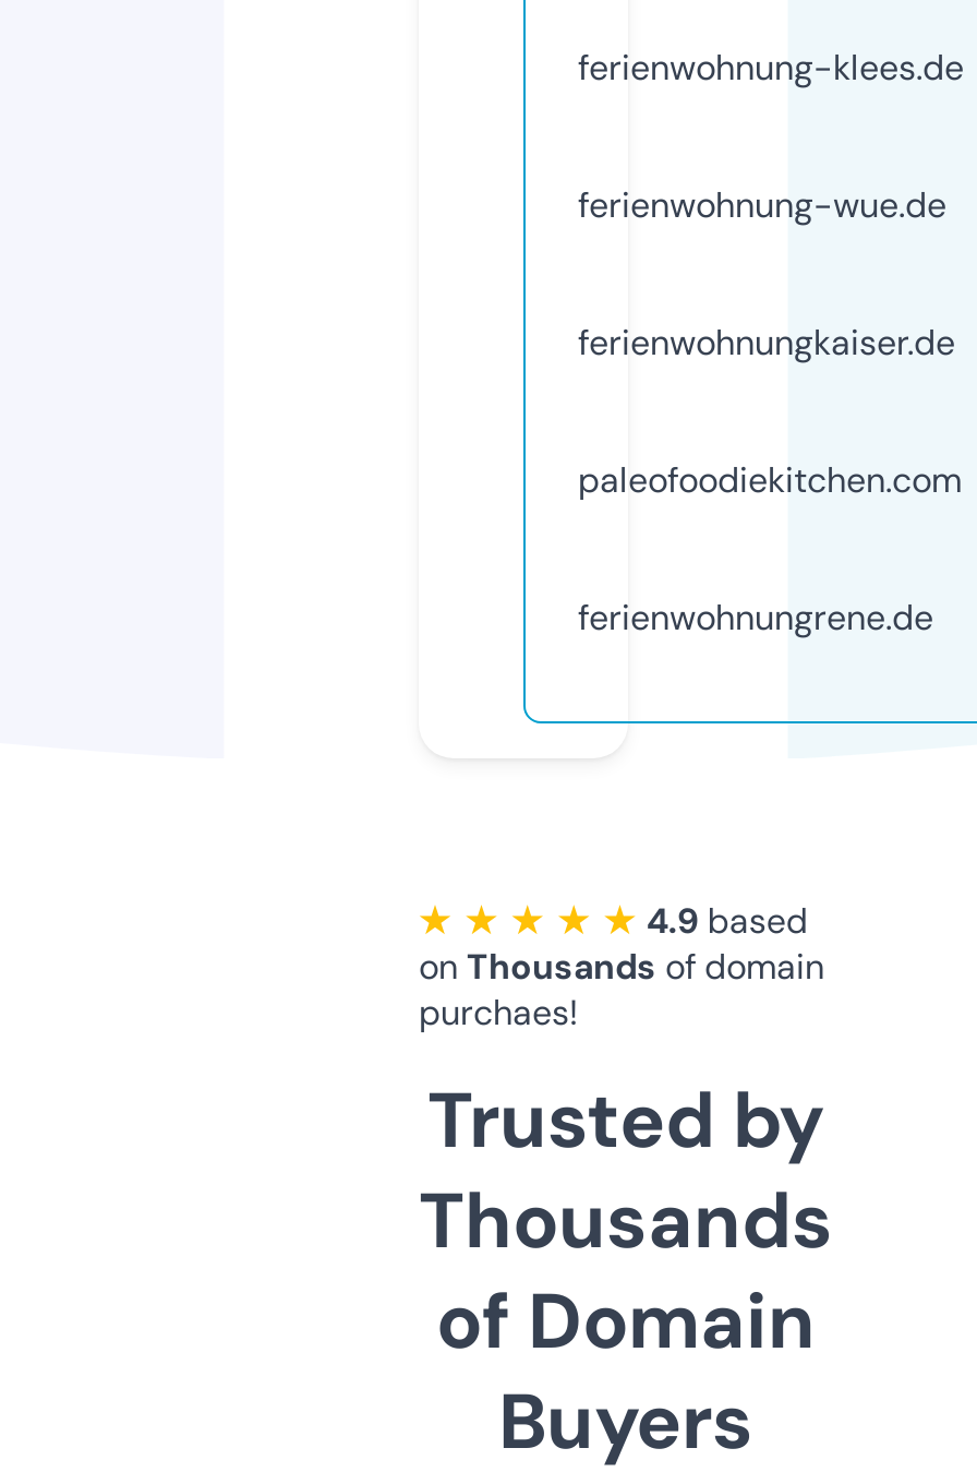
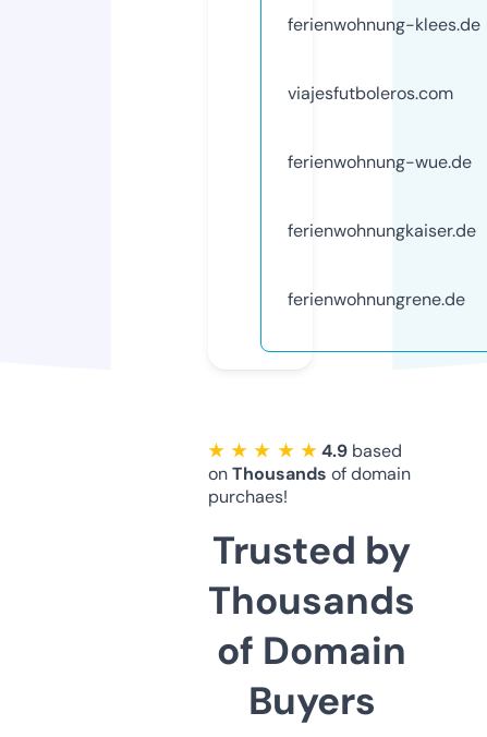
+ viajesfutboleros.com

moved down: ferienwohnung-wue.de | ferienwohnungkaiser.de

- paleofoodiekitchen.com
